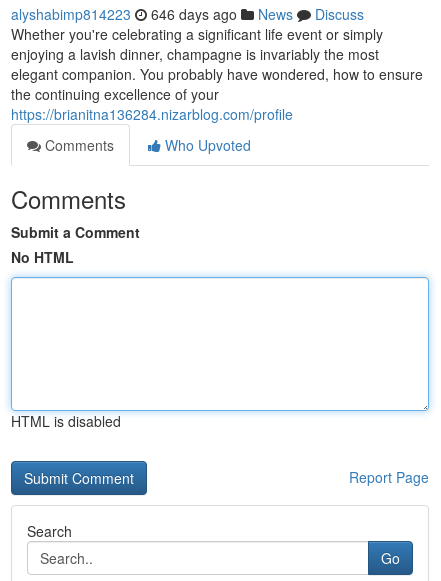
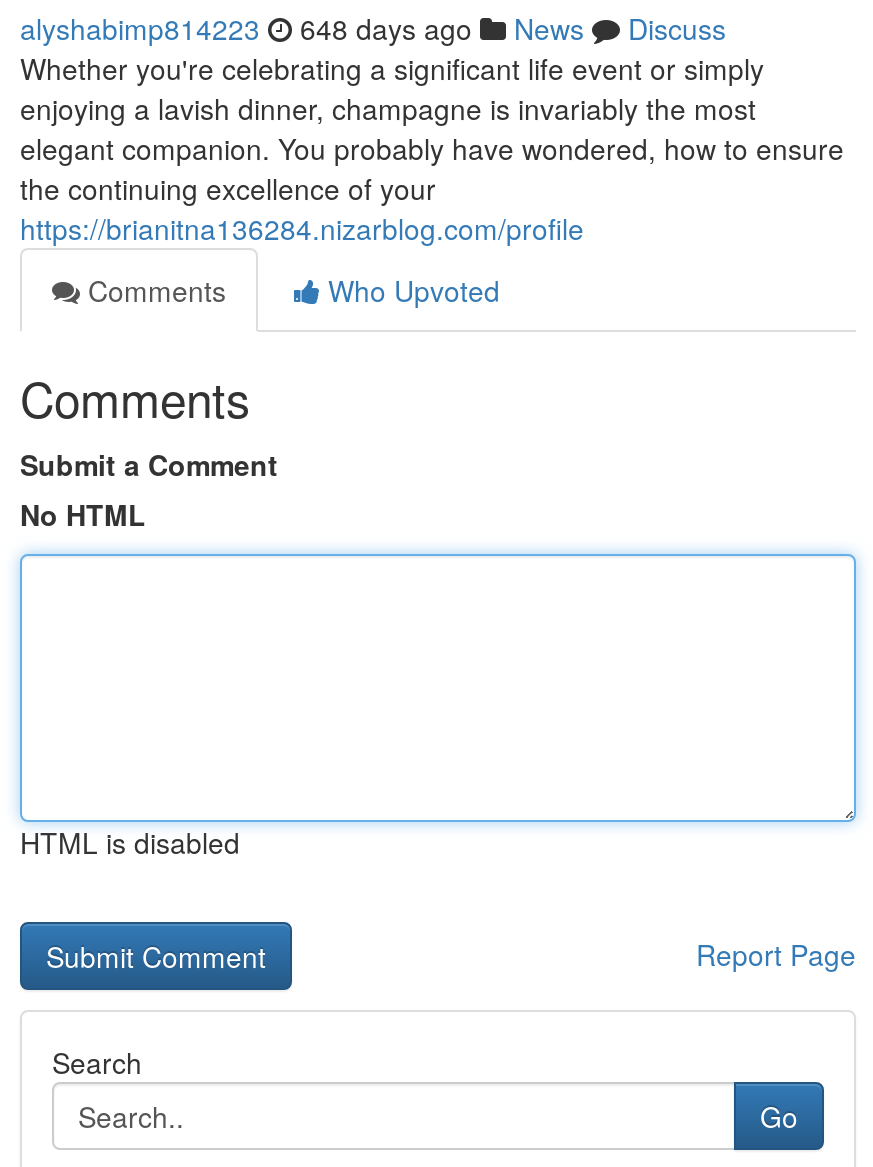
- alyshabimp814223 646 days ago News Discuss
+ alyshabimp814223 648 days ago News Discuss
